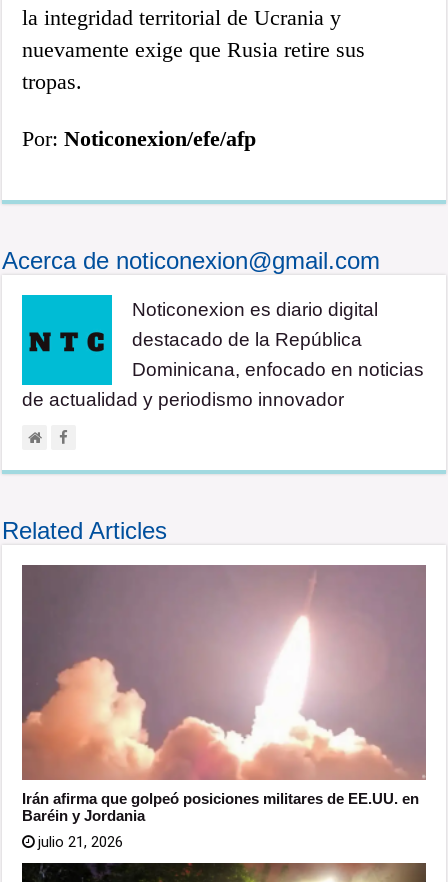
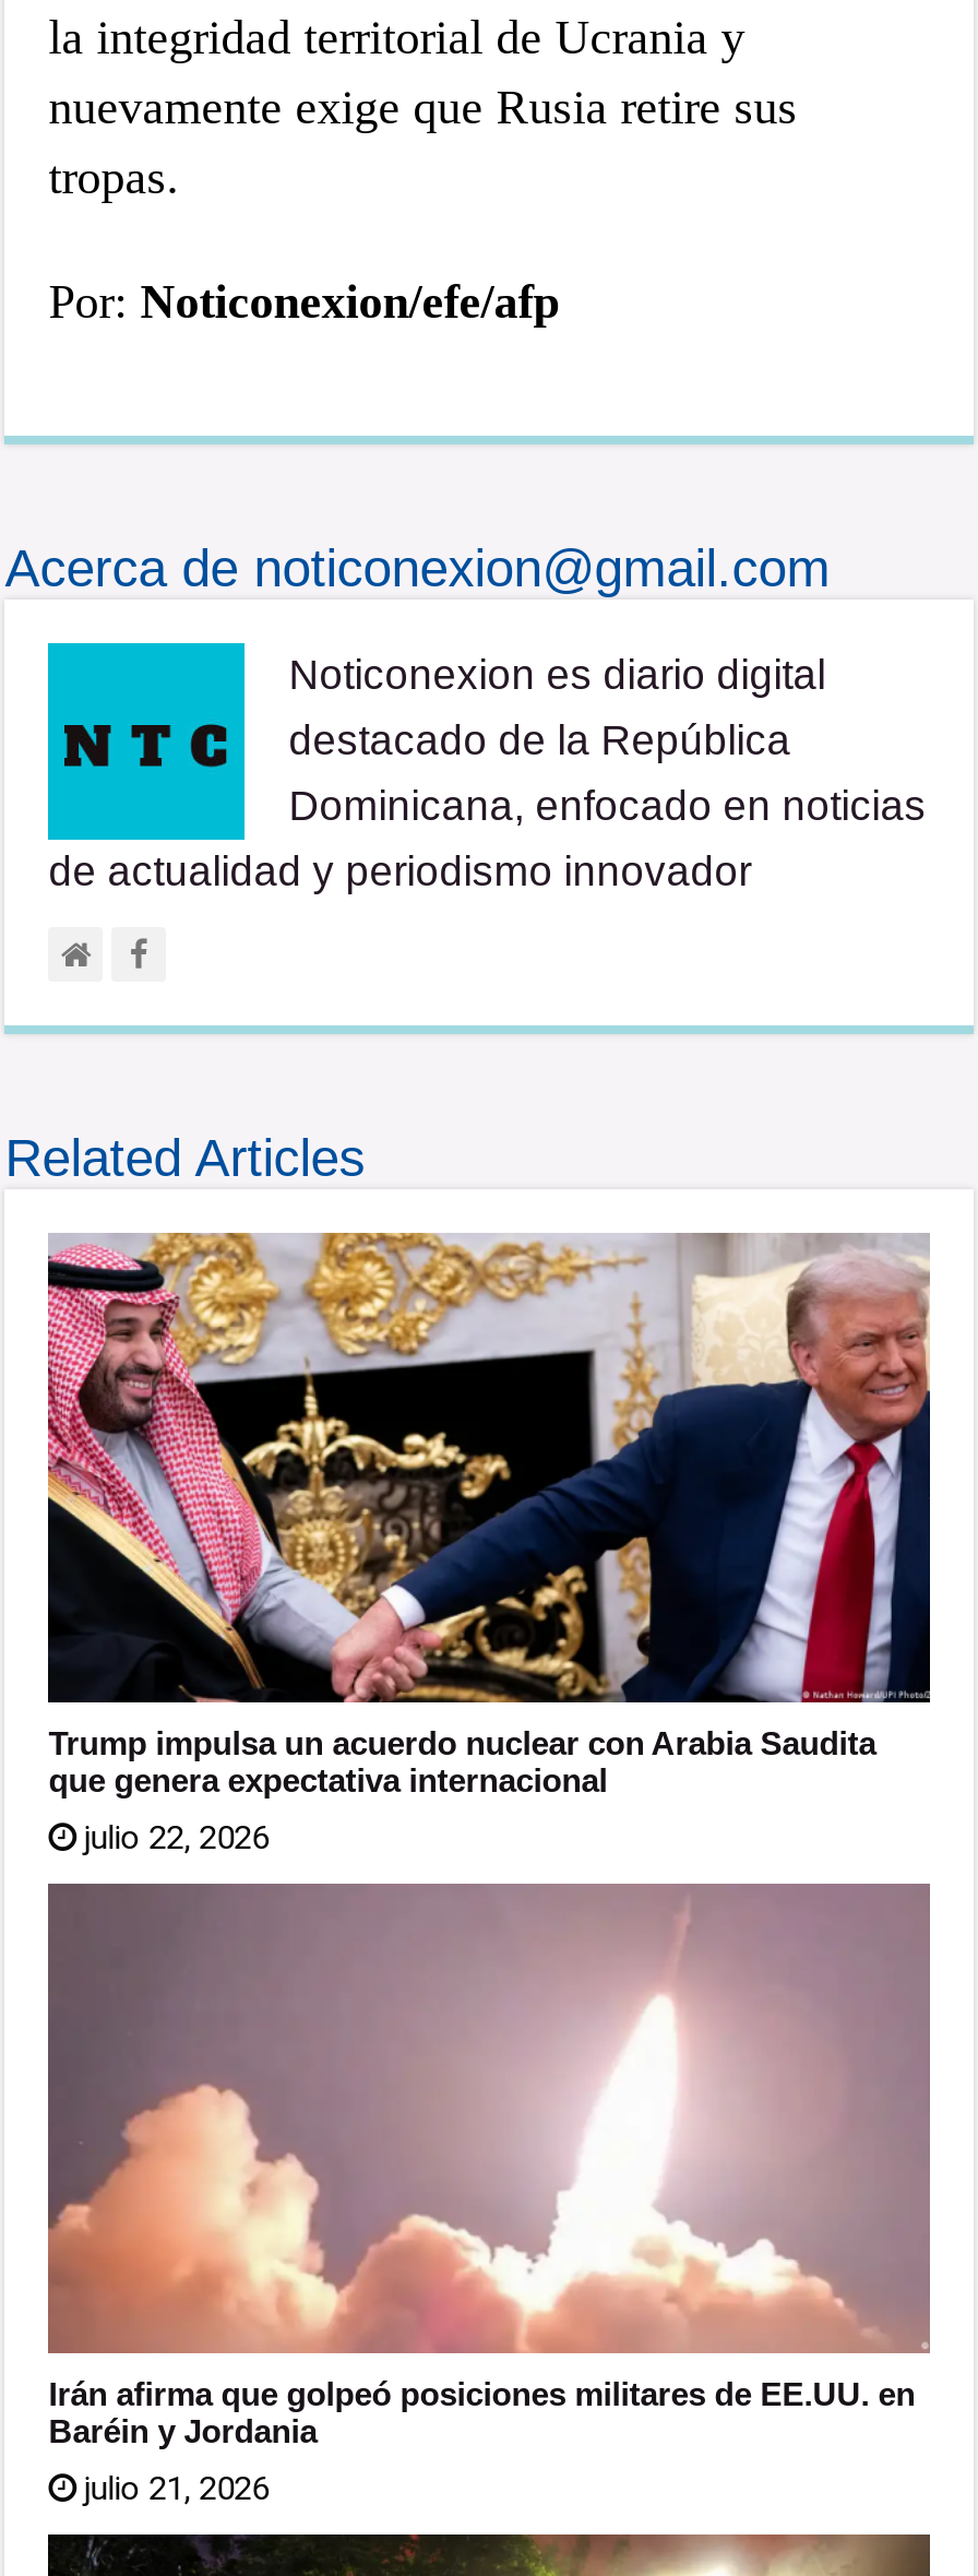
+ [image]
+ Trump impulsa un acuerdo nuclear con Arabia Saudita
+ que genera expectativa internacional
+ julio 22, 2026
